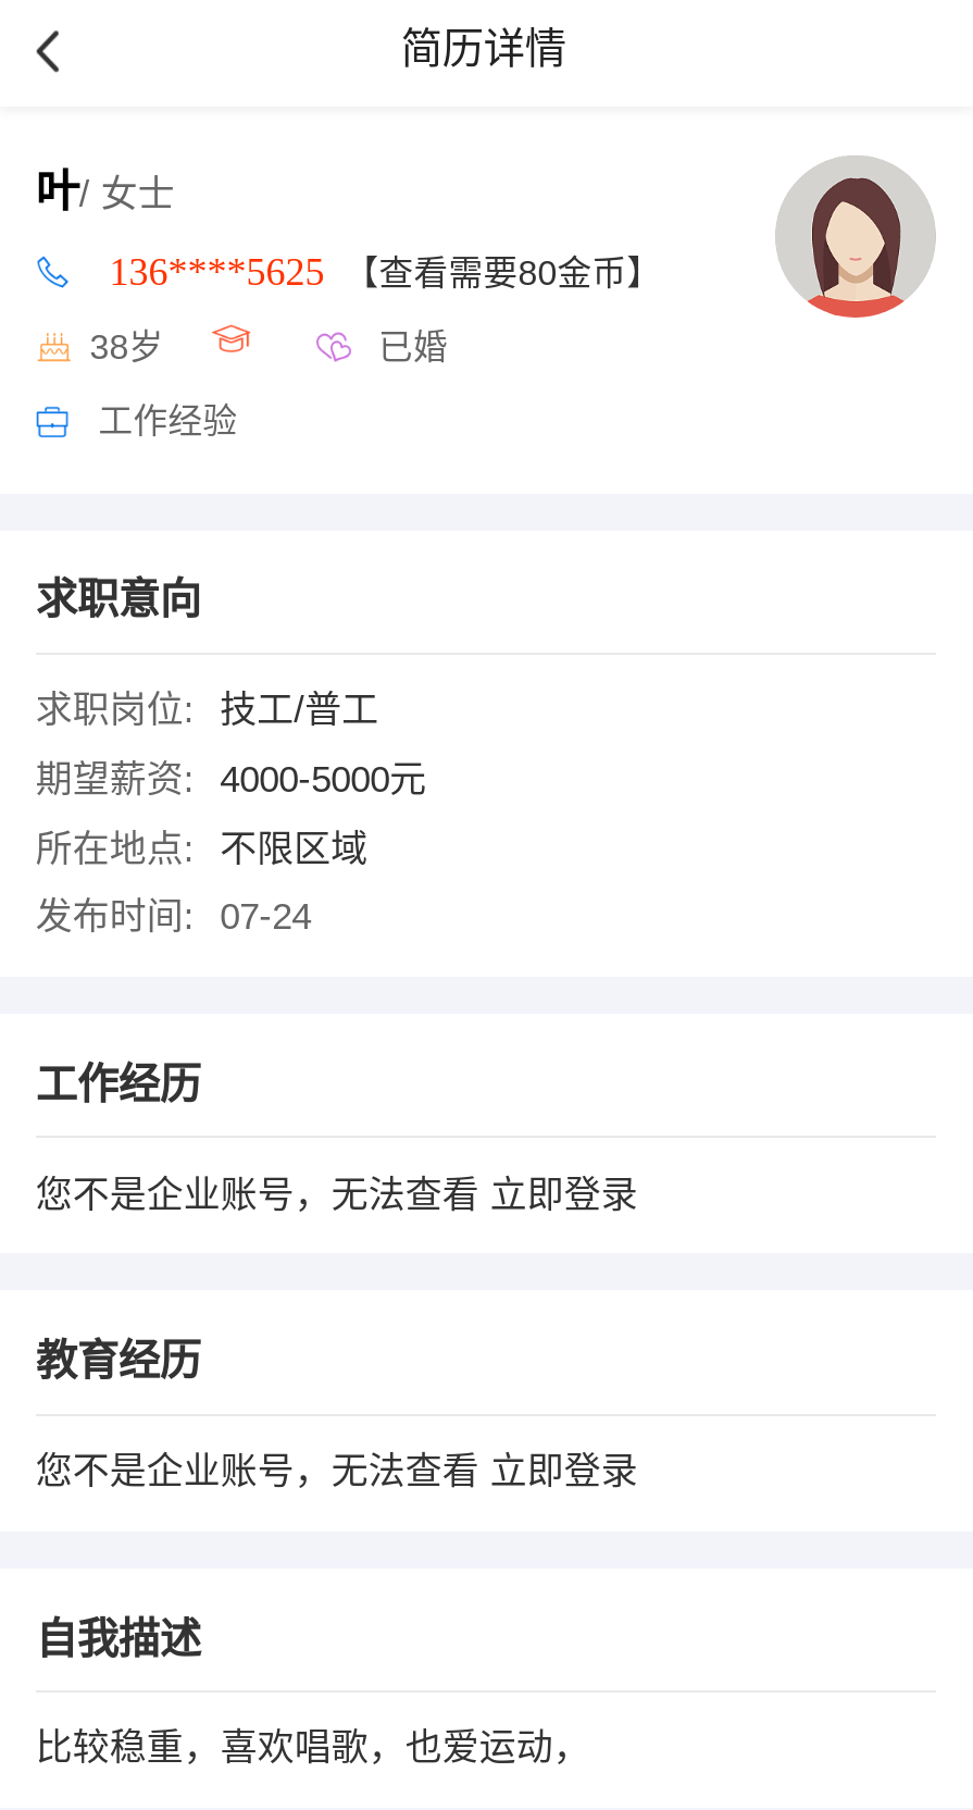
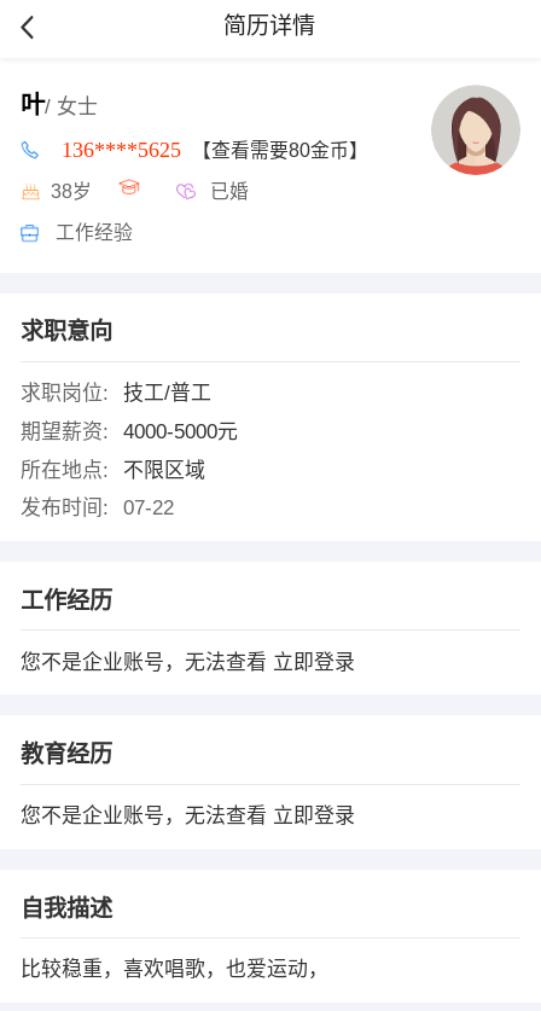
- 发布时间: 07-24
+ 发布时间: 07-22
